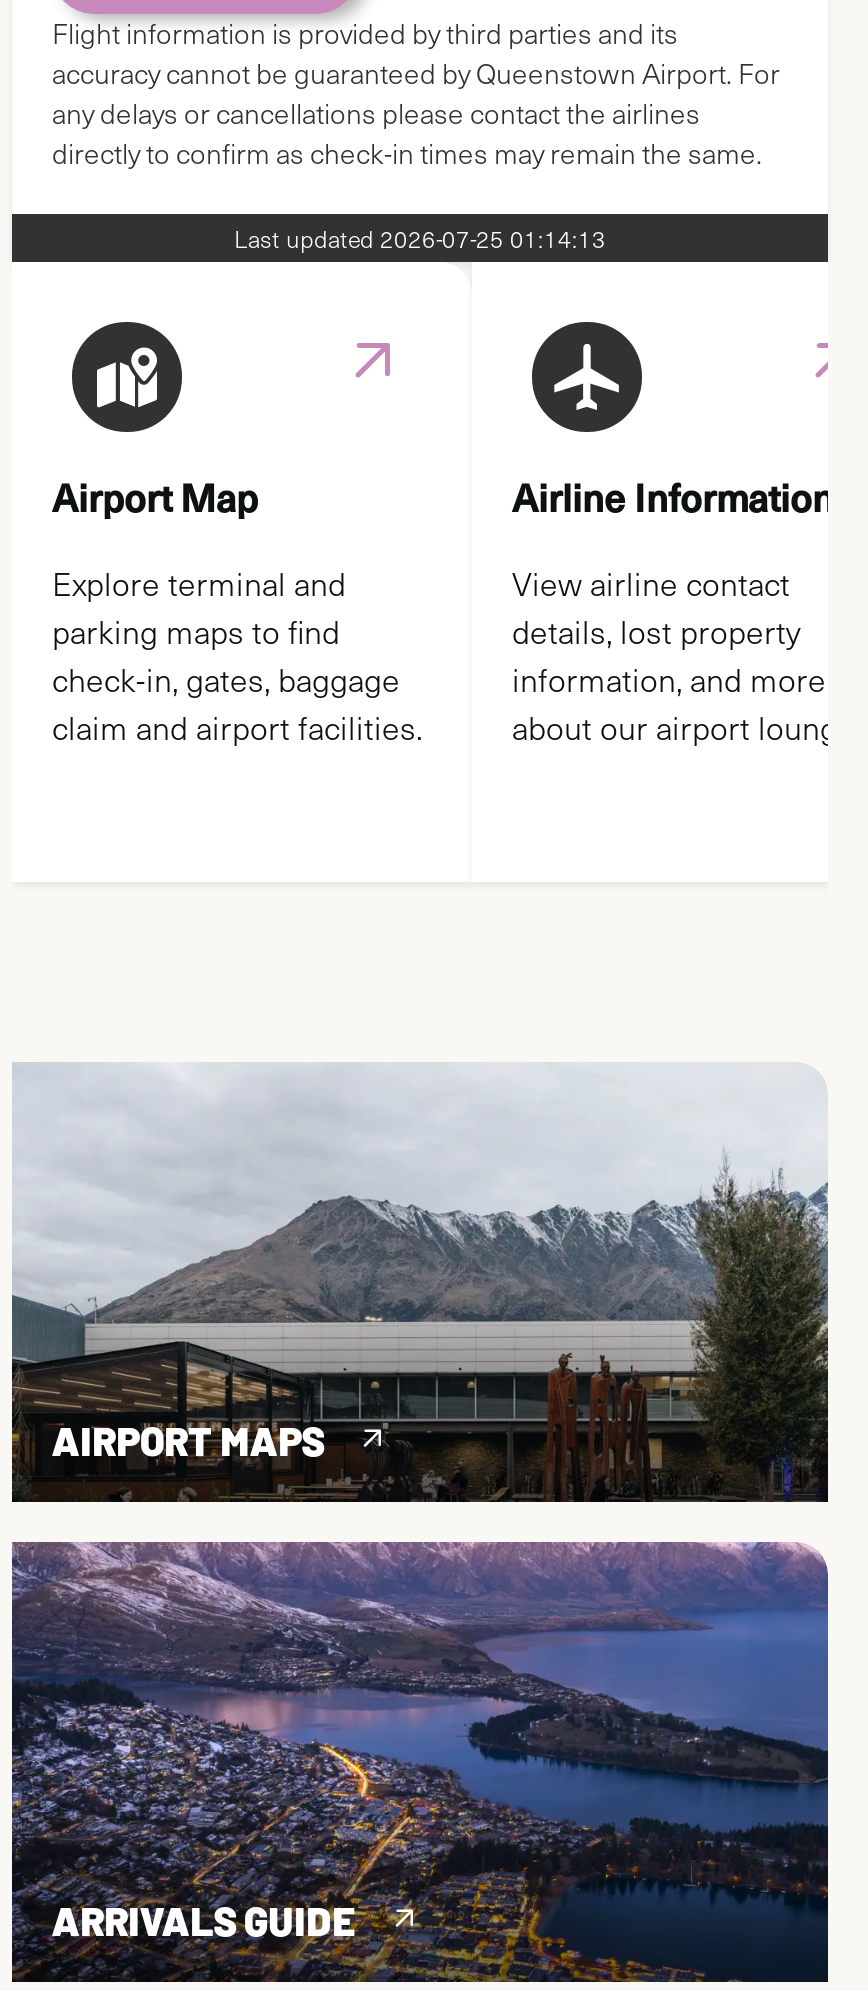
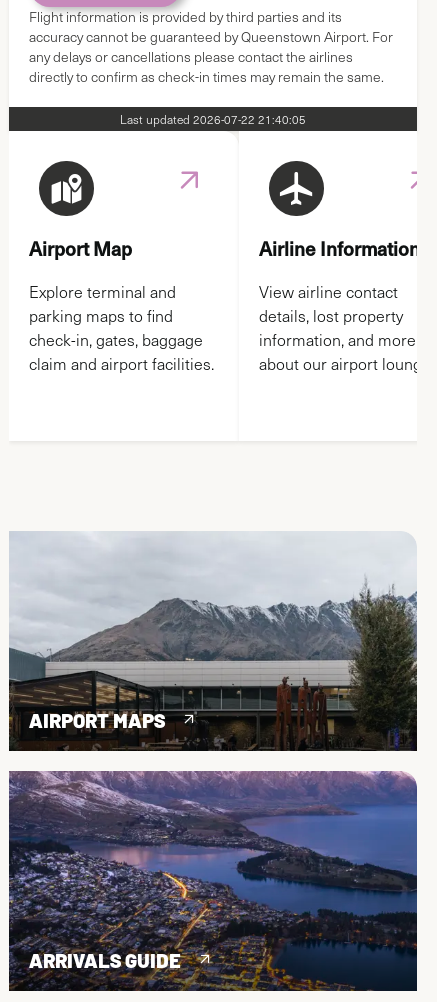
- Last updated 2026-07-25 01:14:13
+ Last updated 2026-07-22 21:40:05
